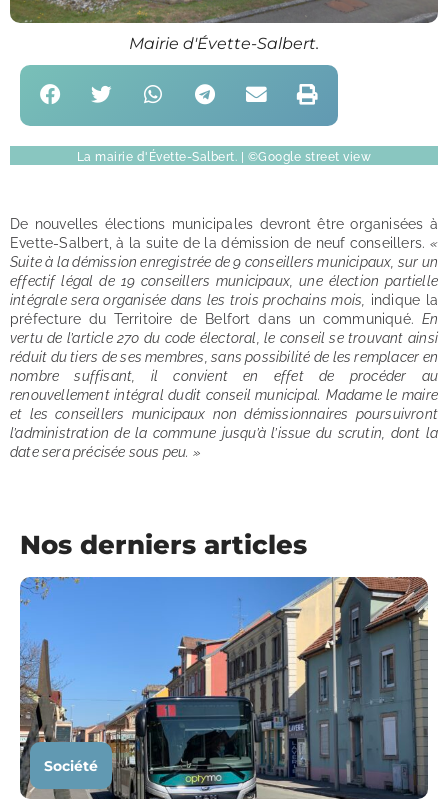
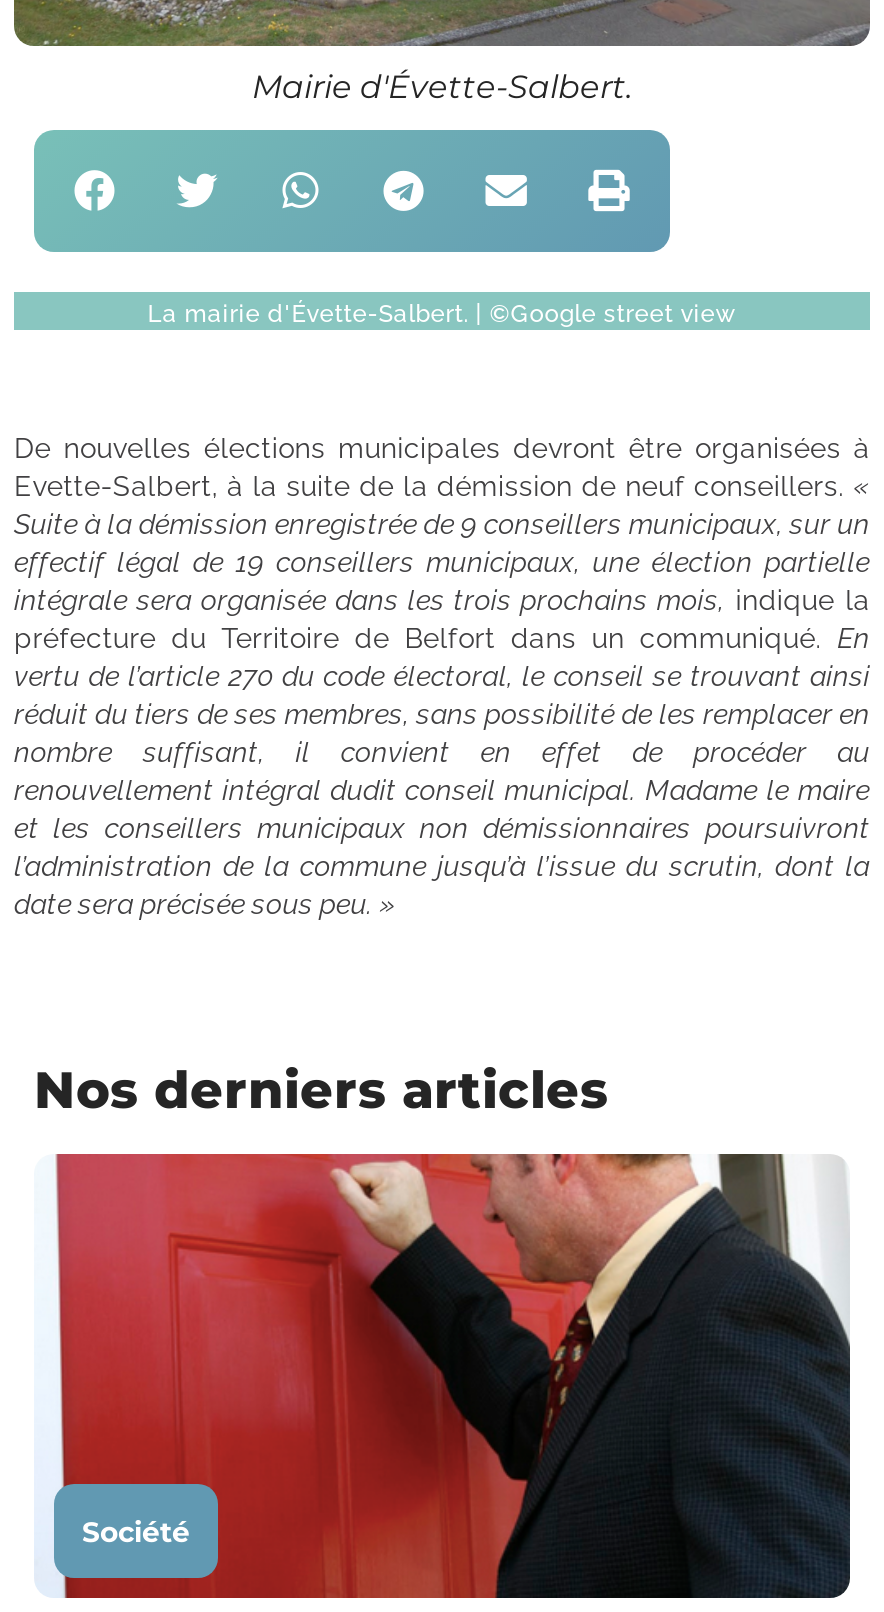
- [image]
+ [image]
